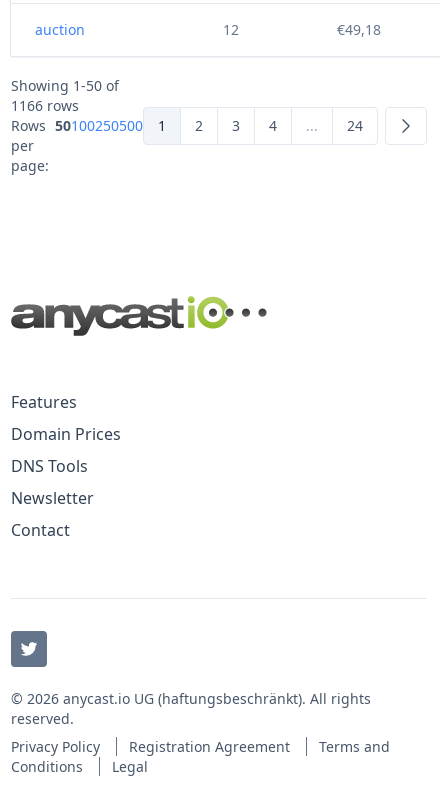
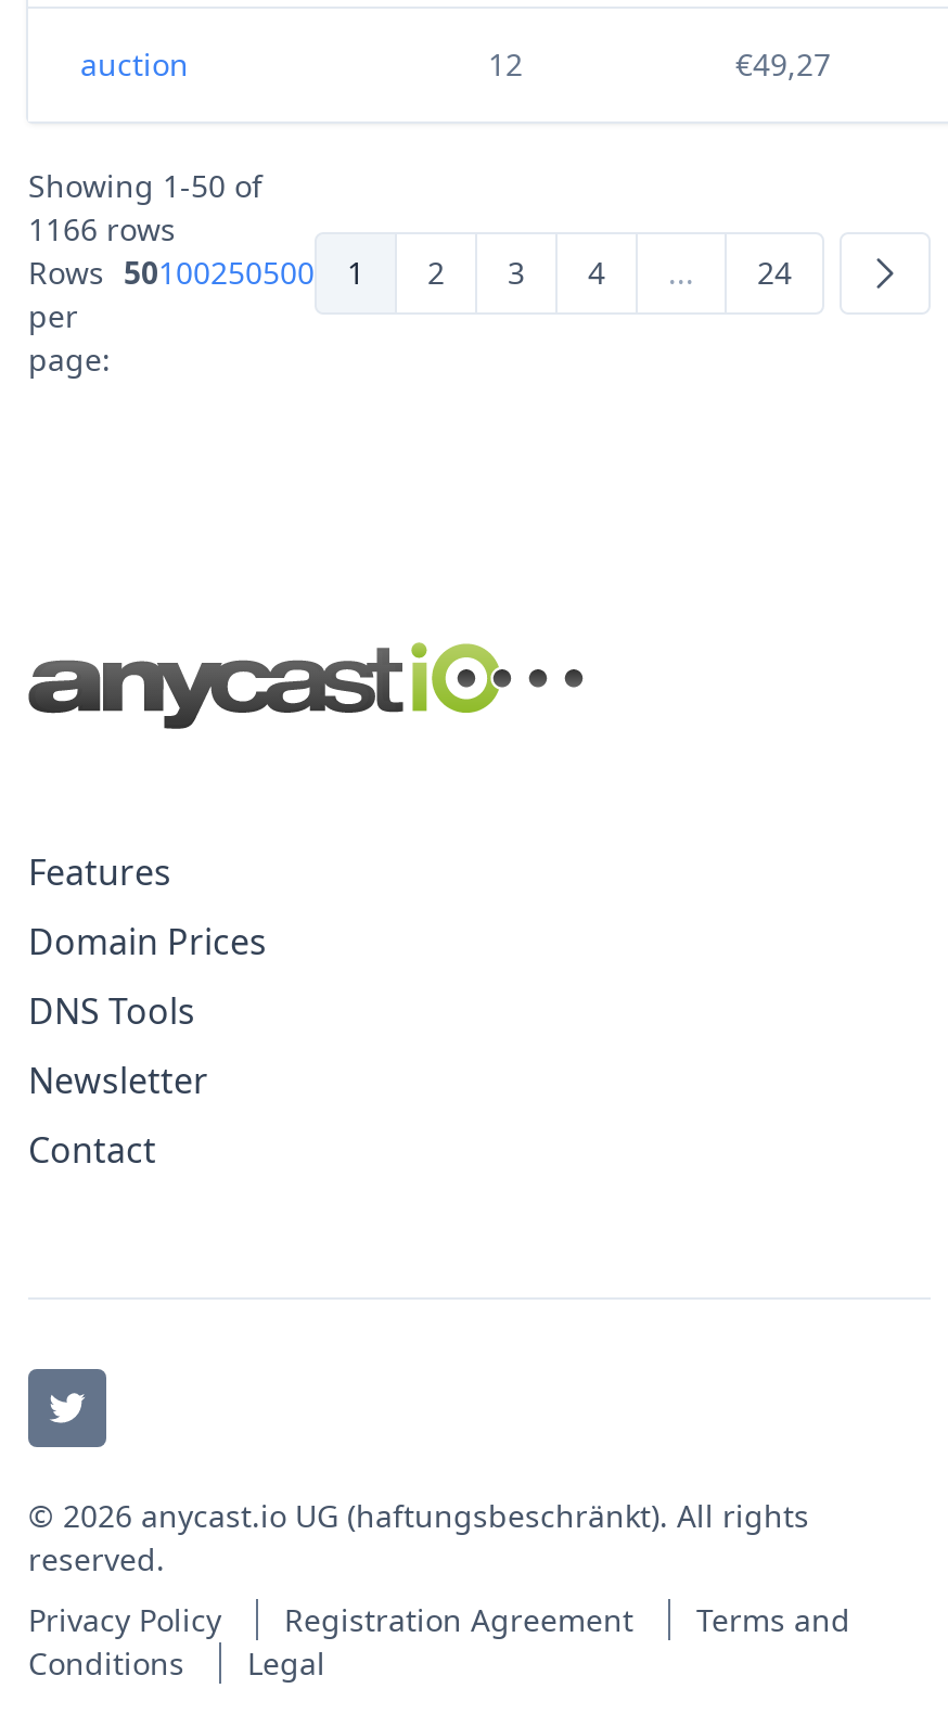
- €49,18
+ €49,27
